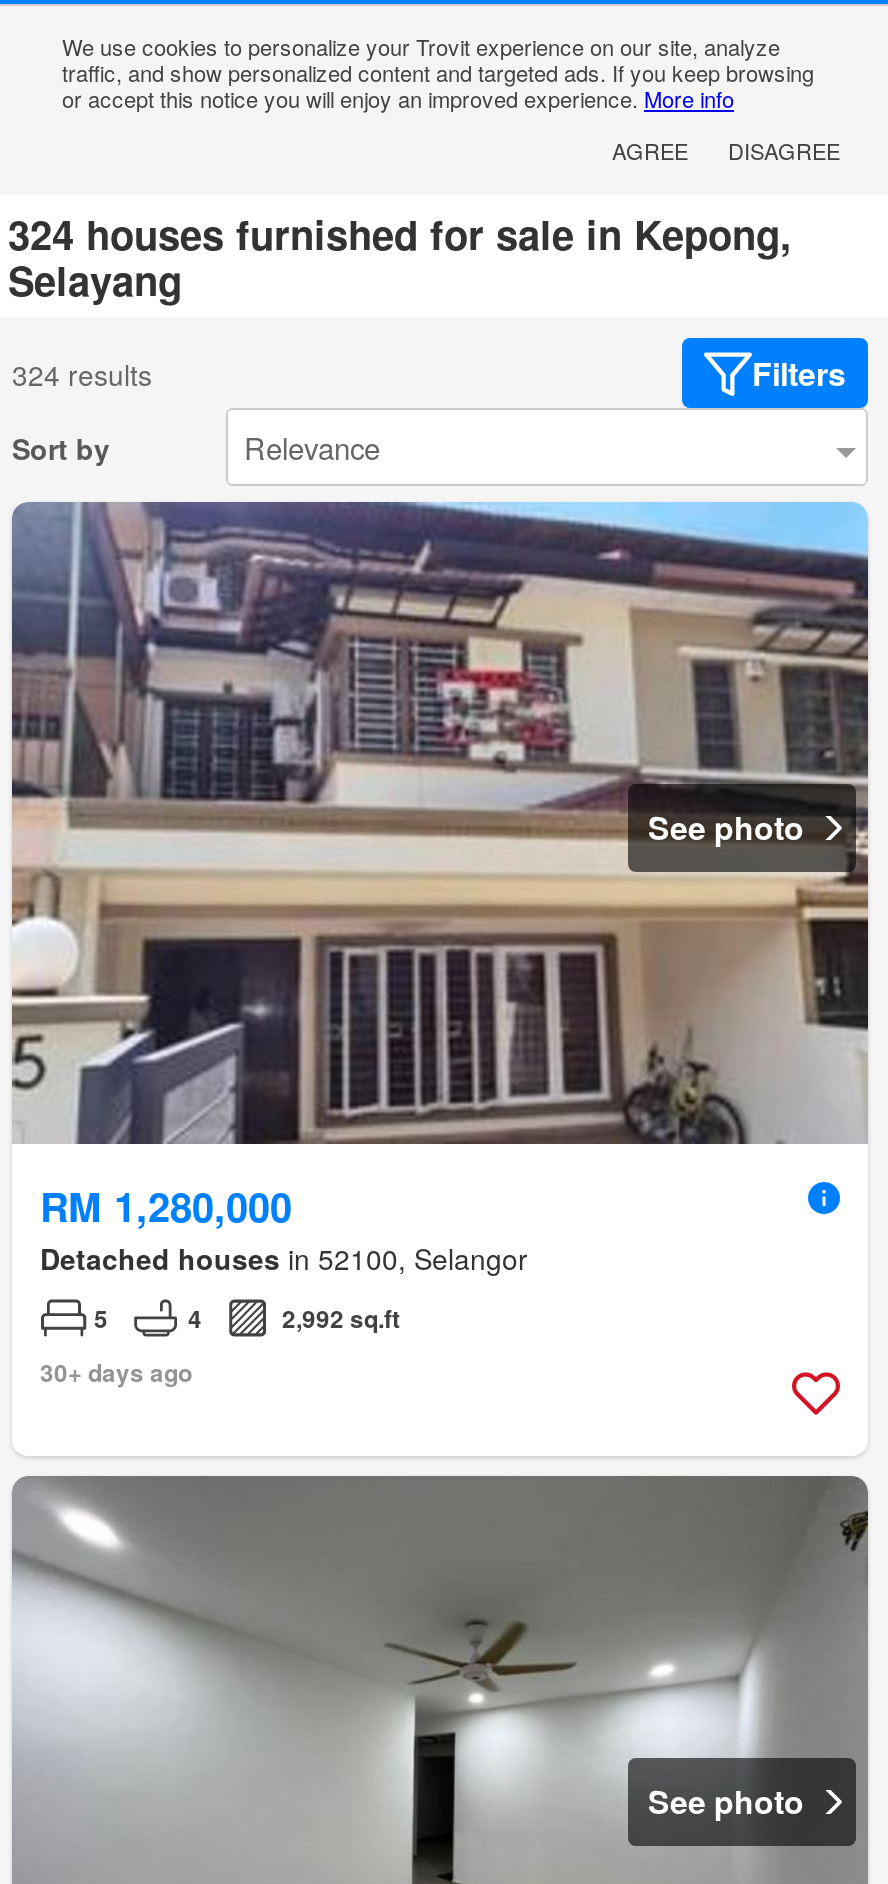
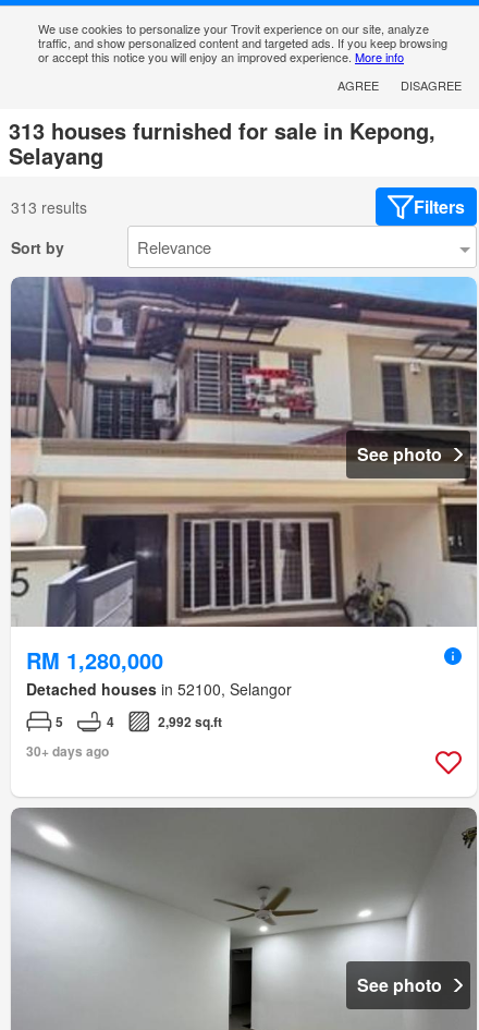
- 324 houses furnished for sale in Kepong,
+ 313 houses furnished for sale in Kepong,

- 324 results
+ 313 results
